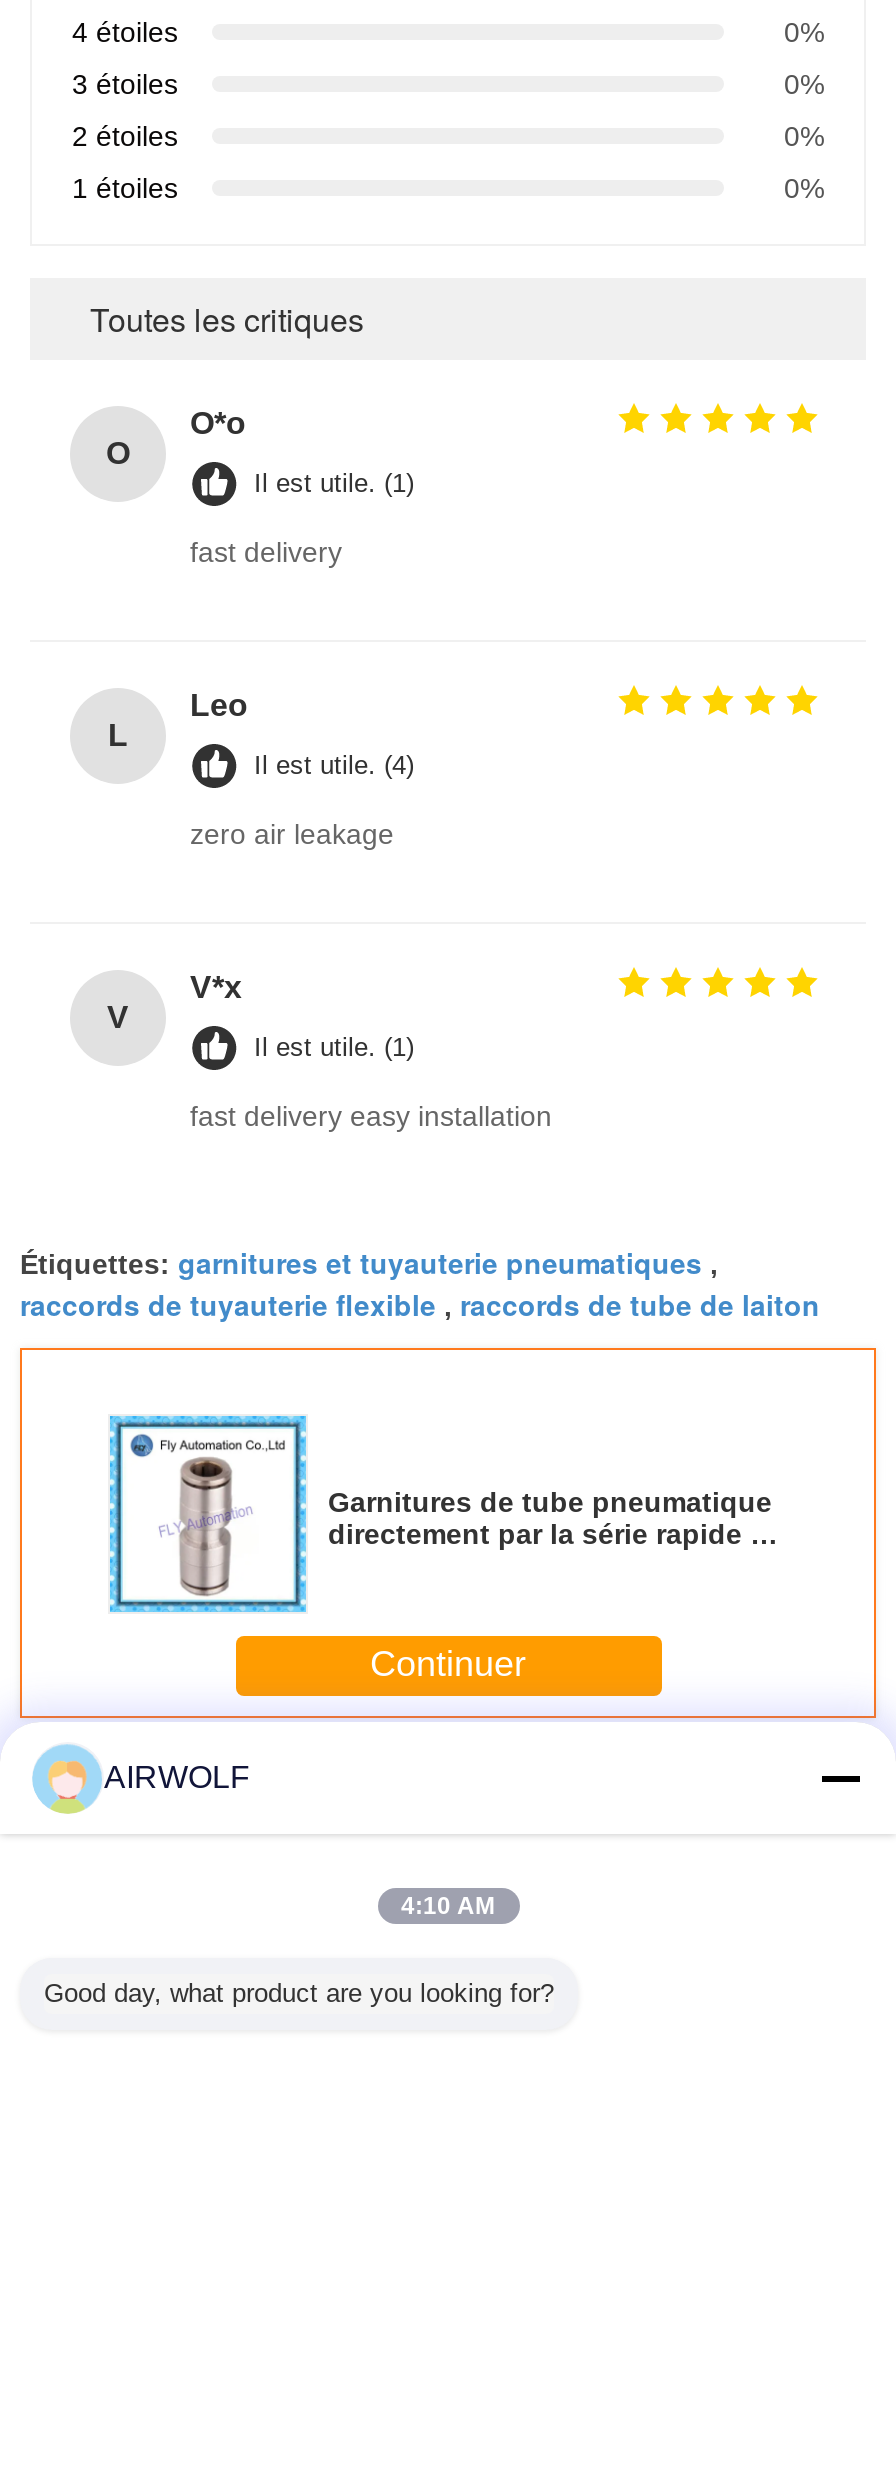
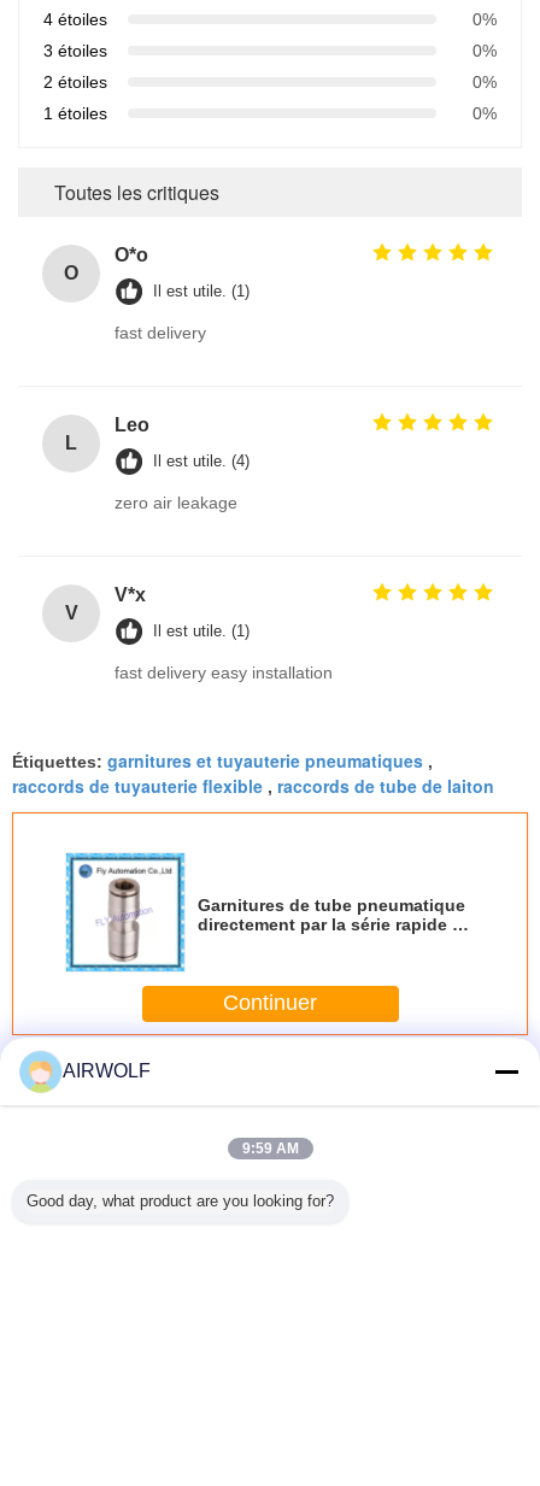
- 4:10 AM
+ 9:59 AM
